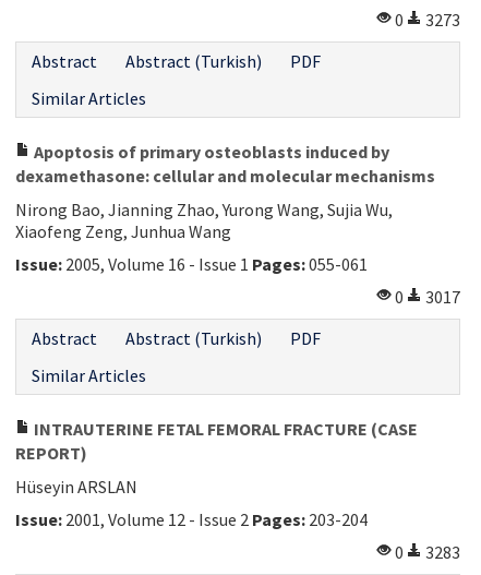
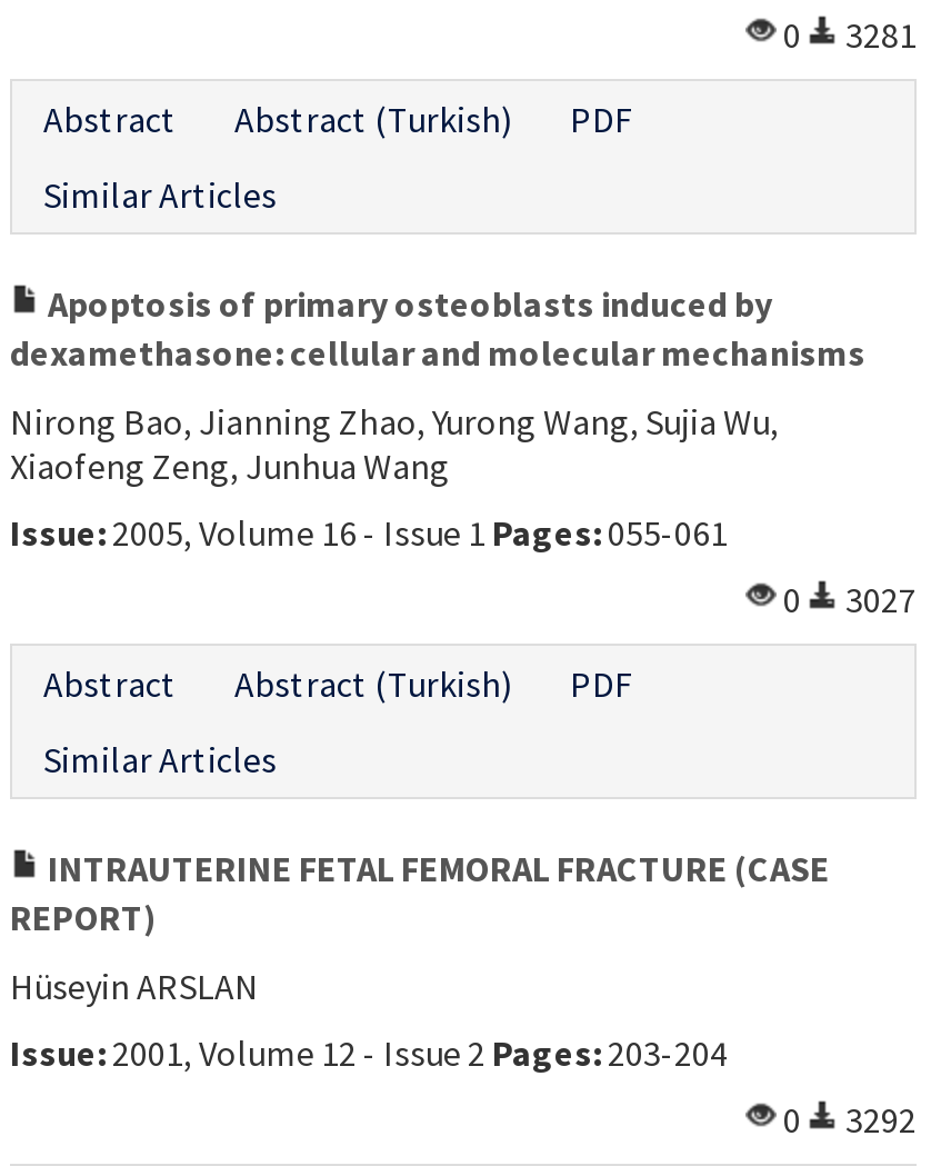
- 0 3273
+ 0 3281

- 0 3017
+ 0 3027

- 0 3283
+ 0 3292
